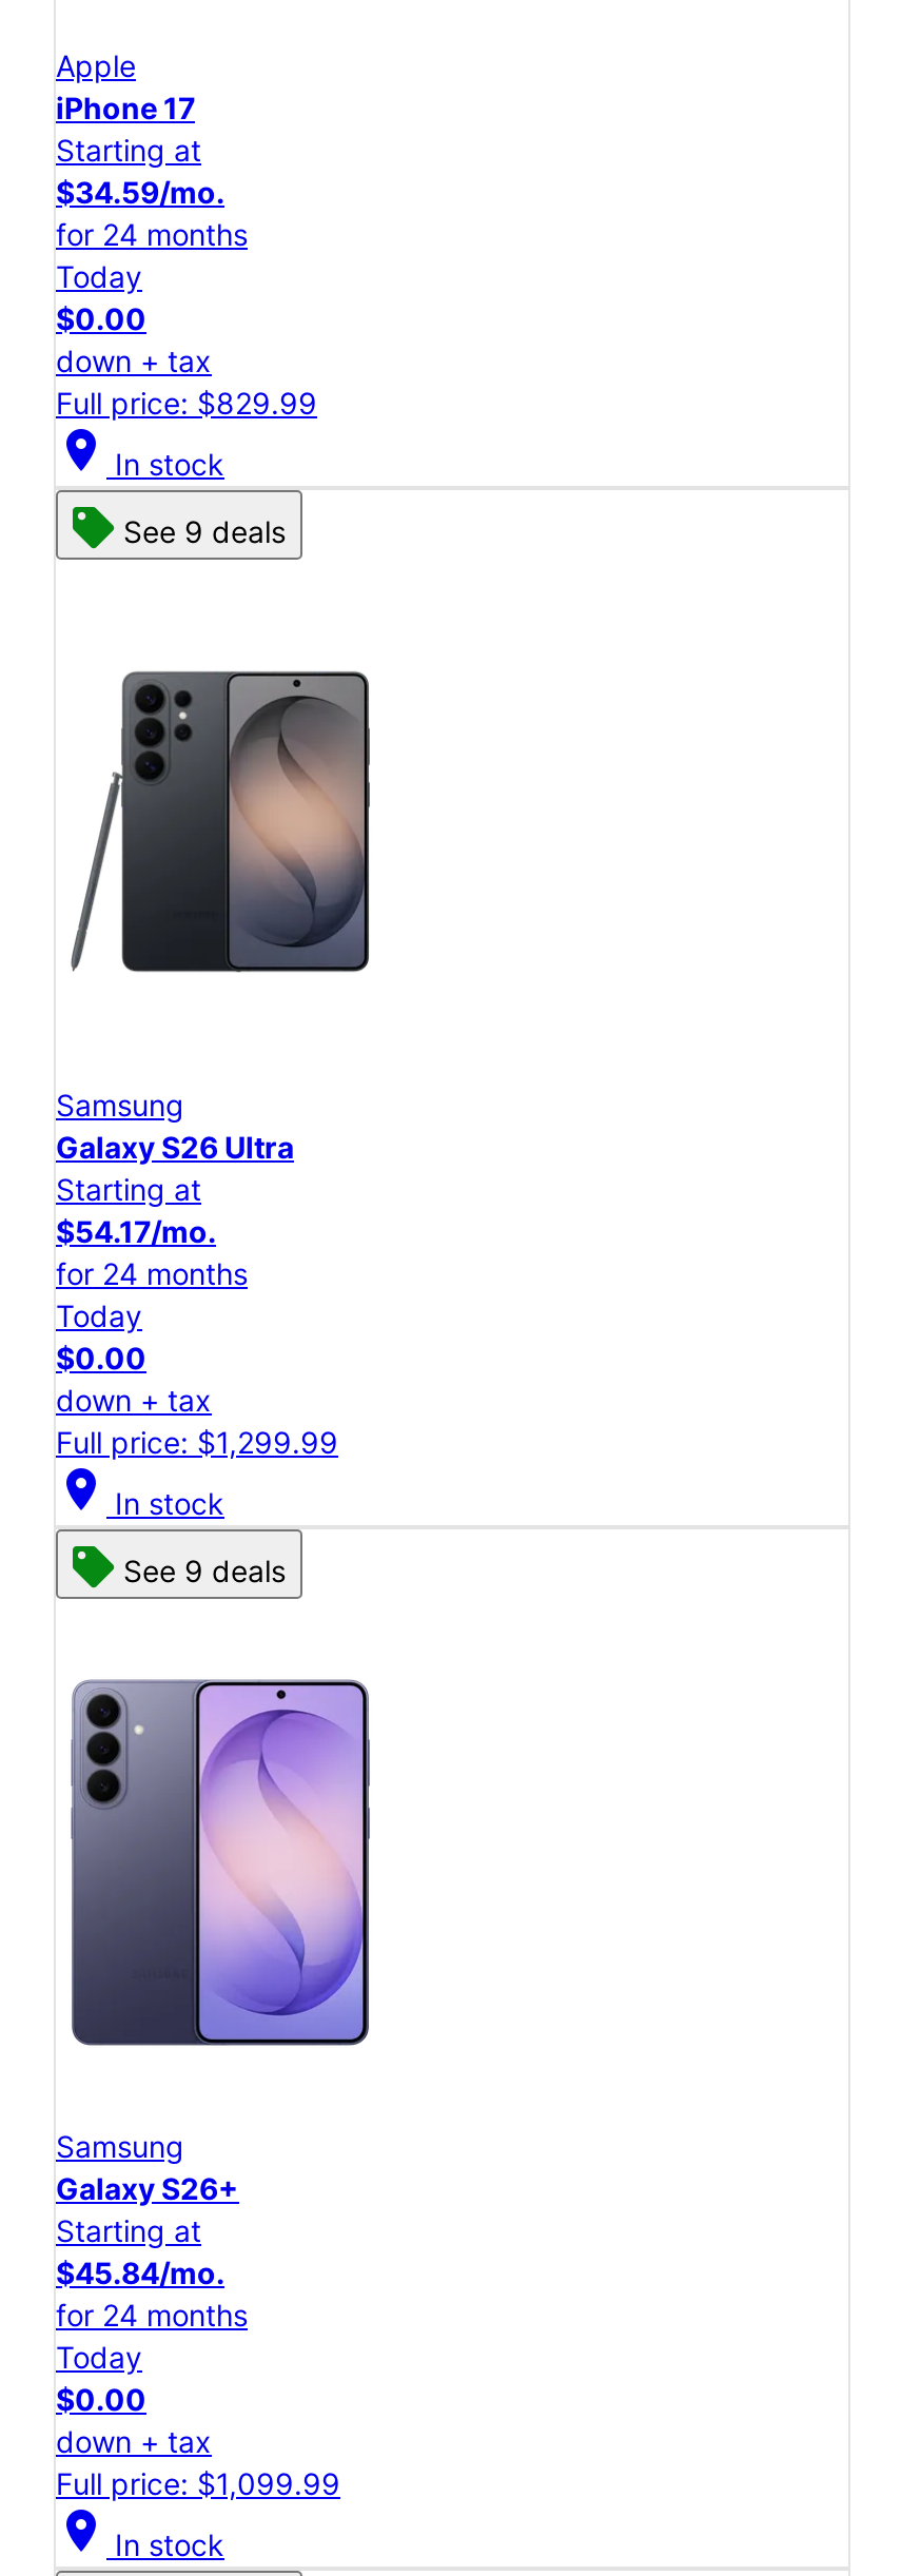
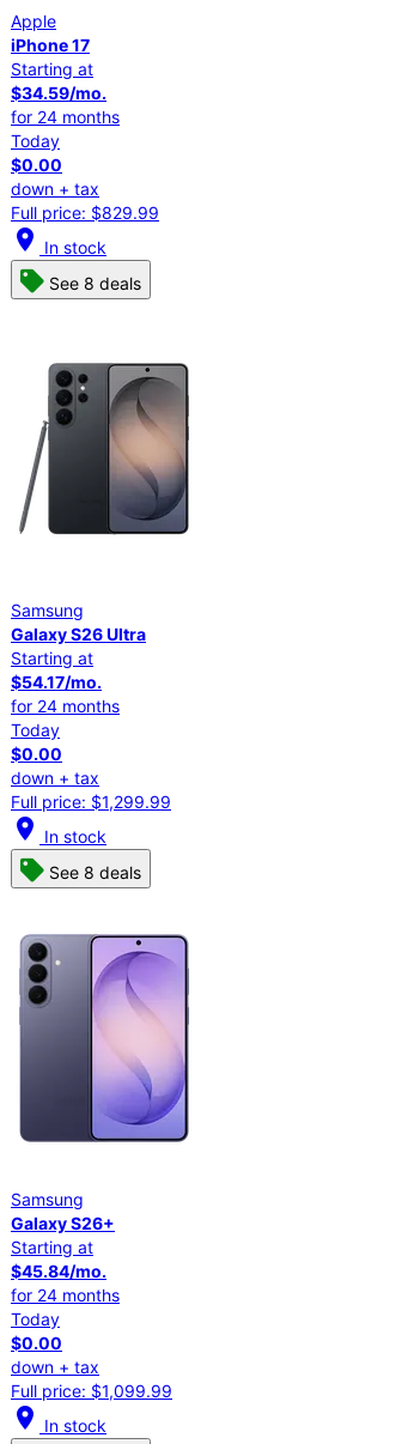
- See 9 deals
+ See 8 deals

- See 9 deals
+ See 8 deals
